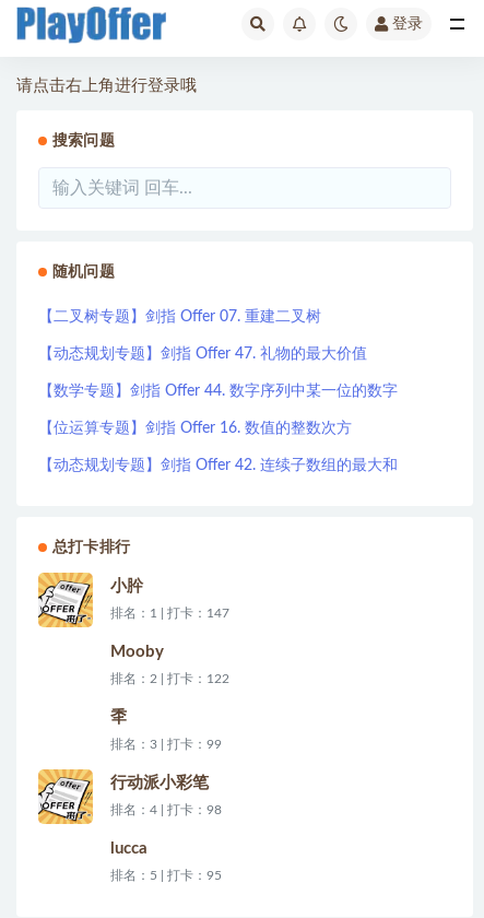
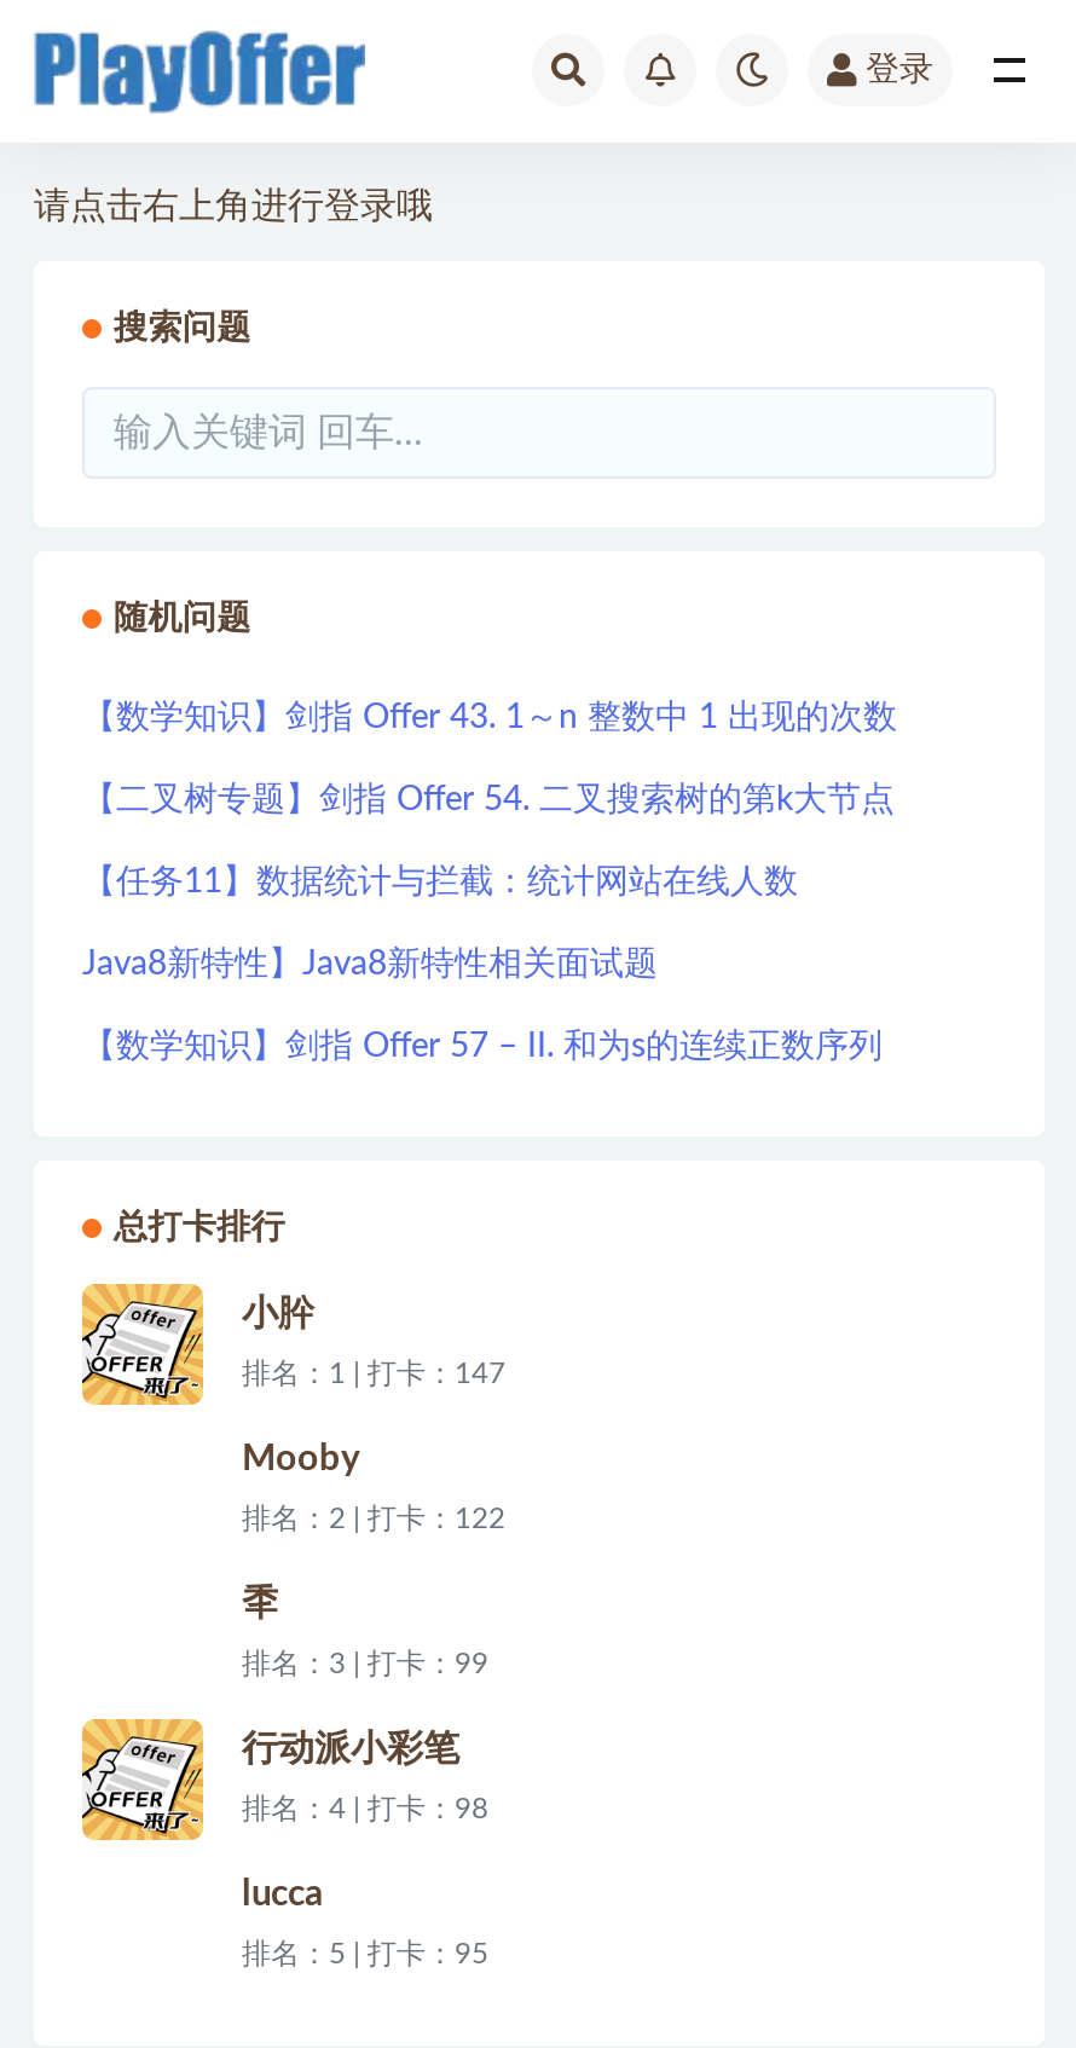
- 【二叉树专题】剑指 Offer 07. 重建二叉树
+ 【数学知识】剑指 Offer 43. 1～n 整数中 1 出现的次数

- 【动态规划专题】剑指 Offer 47. 礼物的最大价值
+ 【二叉树专题】剑指 Offer 54. 二叉搜索树的第k大节点

- 【数学专题】剑指 Offer 44. 数字序列中某一位的数字
+ 【任务11】数据统计与拦截：统计网站在线人数

- 【位运算专题】剑指 Offer 16. 数值的整数次方
+ Java8新特性】Java8新特性相关面试题

- 【动态规划专题】剑指 Offer 42. 连续子数组的最大和
+ 【数学知识】剑指 Offer 57 – II. 和为s的连续正数序列
